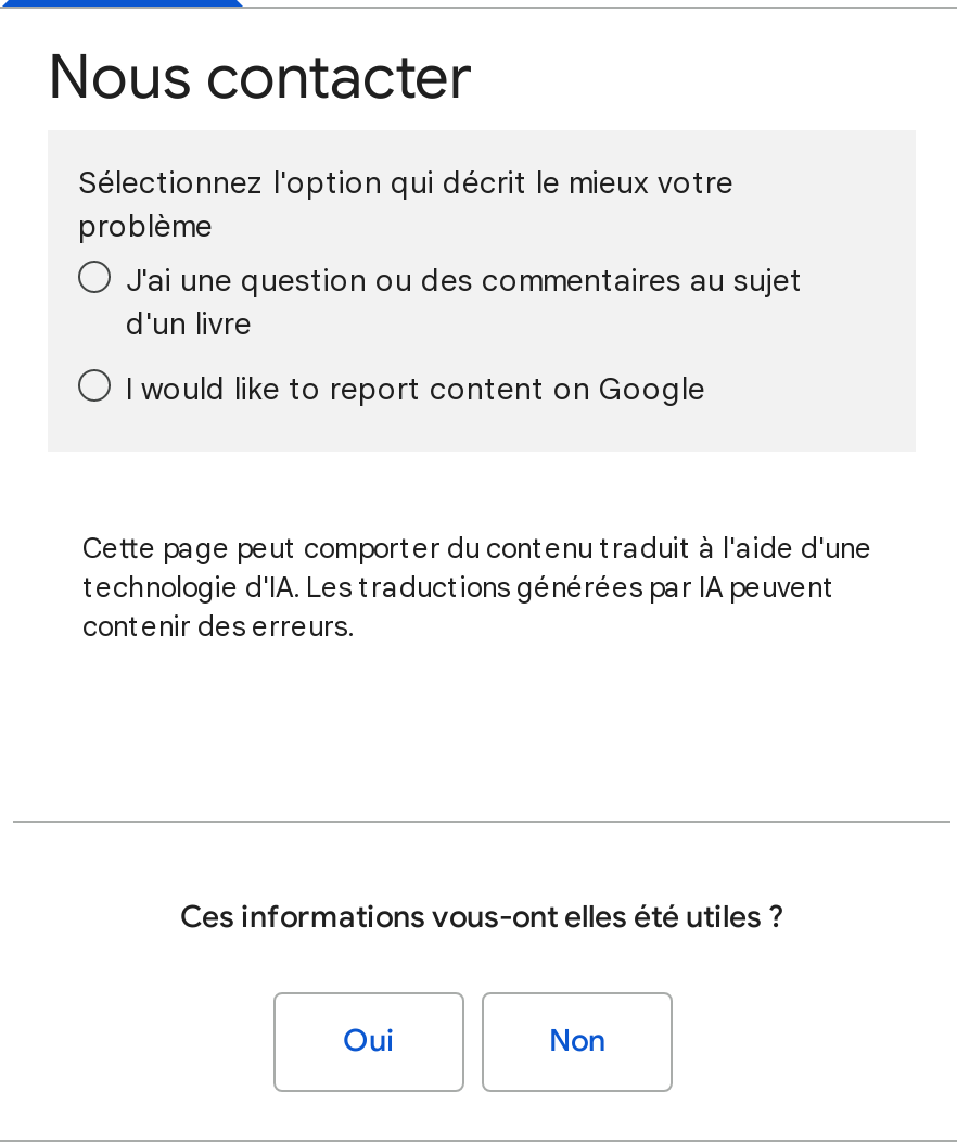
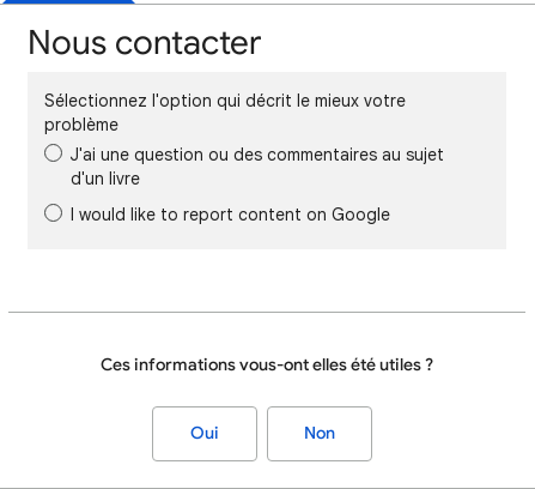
- Cette page peut comporter du contenu traduit à l'aide d'une
- technologie d'IA. Les traductions générées par IA peuvent
- contenir des erreurs.
